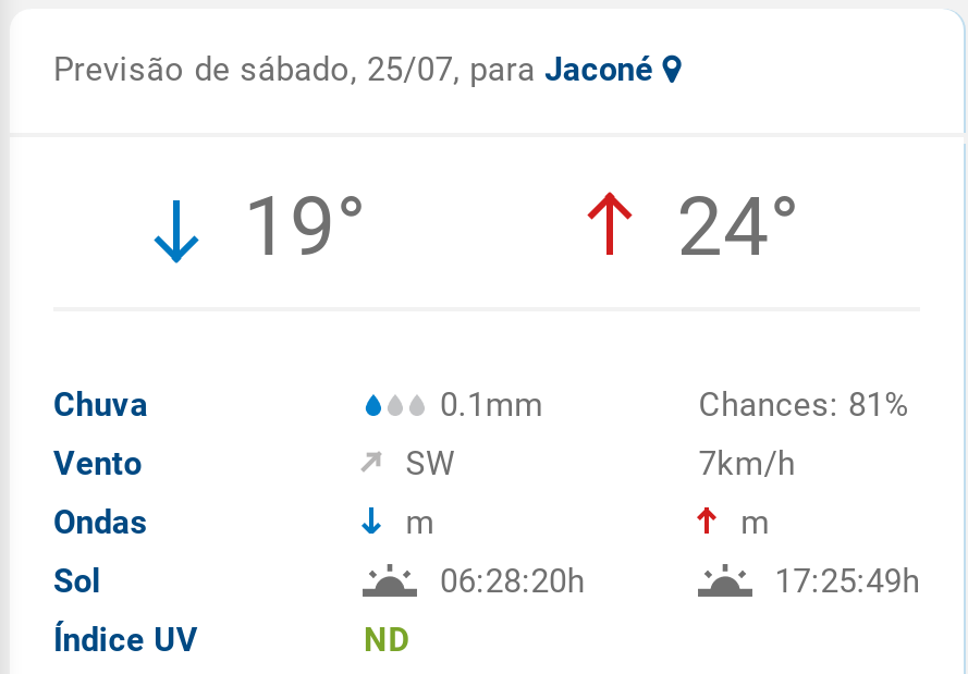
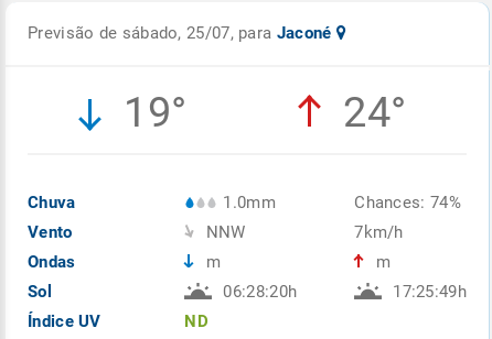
- 0.1mm
+ 1.0mm

- Chances: 81%
+ Chances: 74%

- SW
+ NNW
